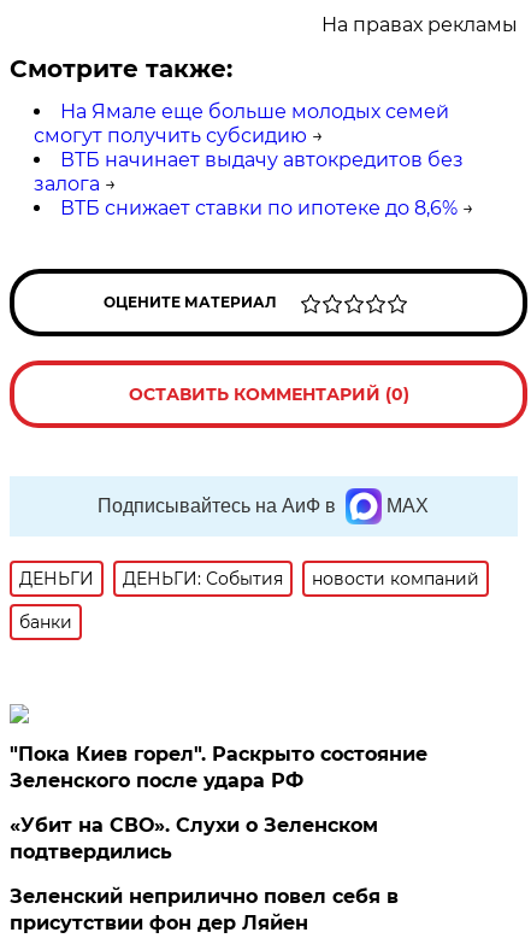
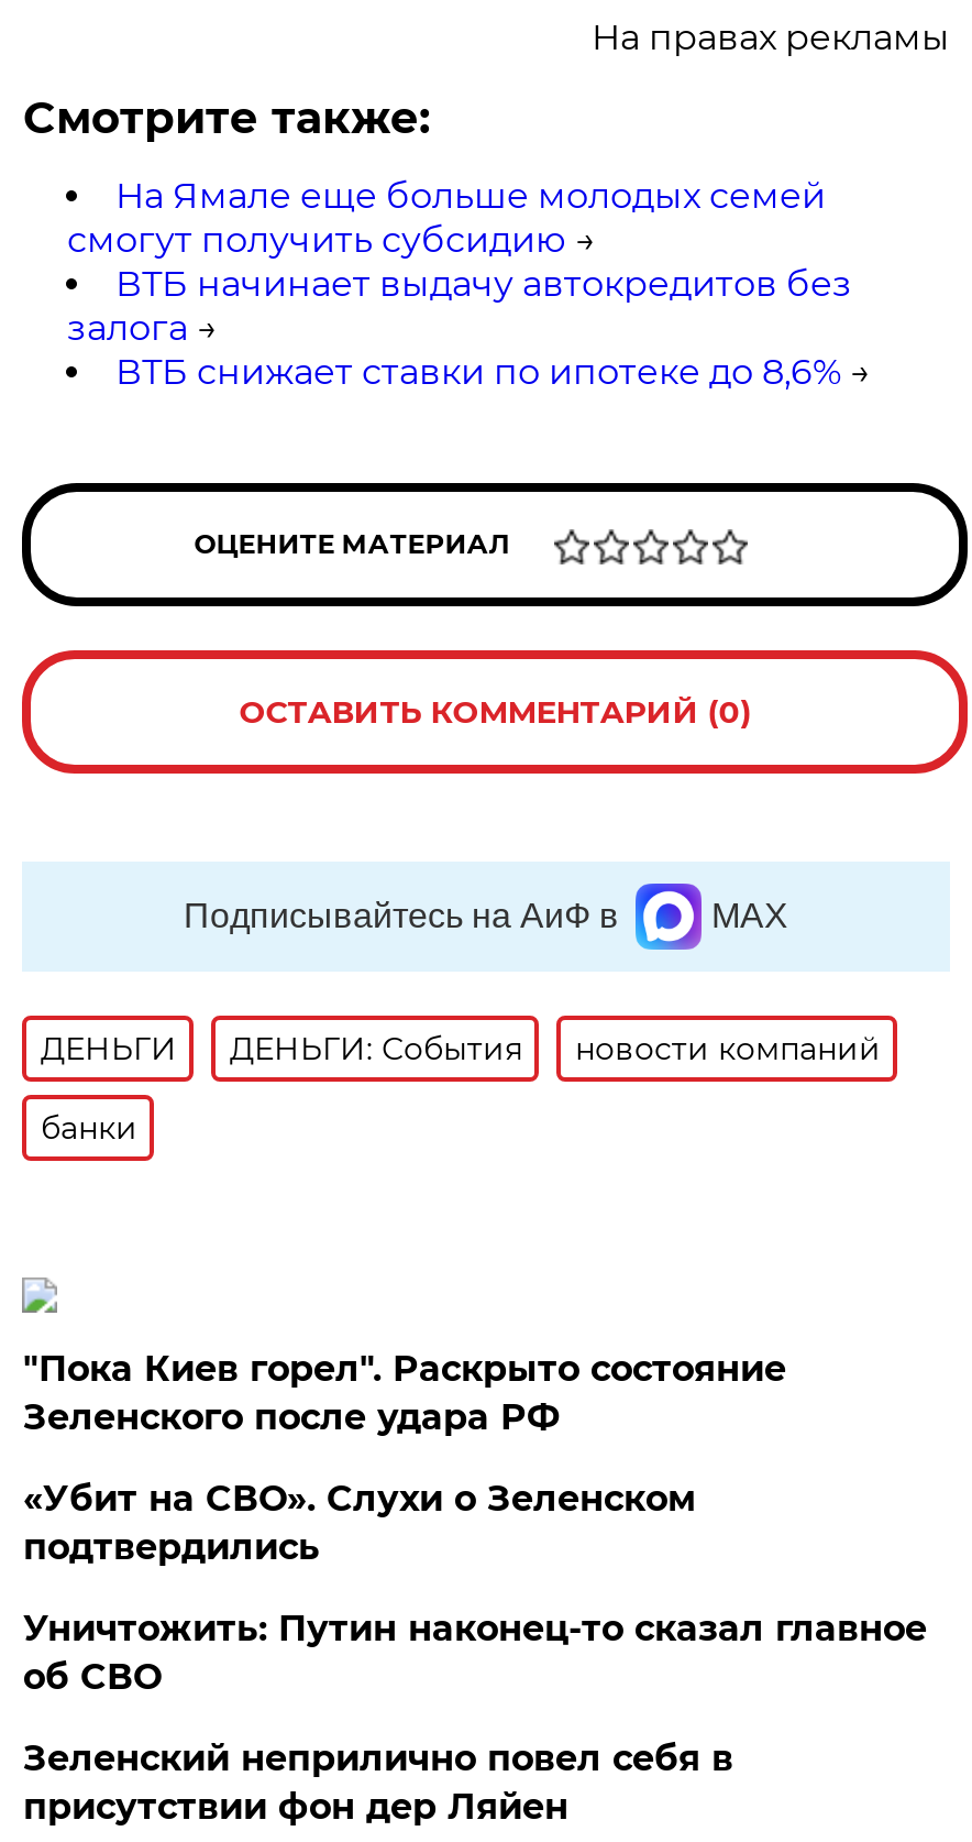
+ Уничтожить: Путин наконец-то сказал главное
+ об СВО
